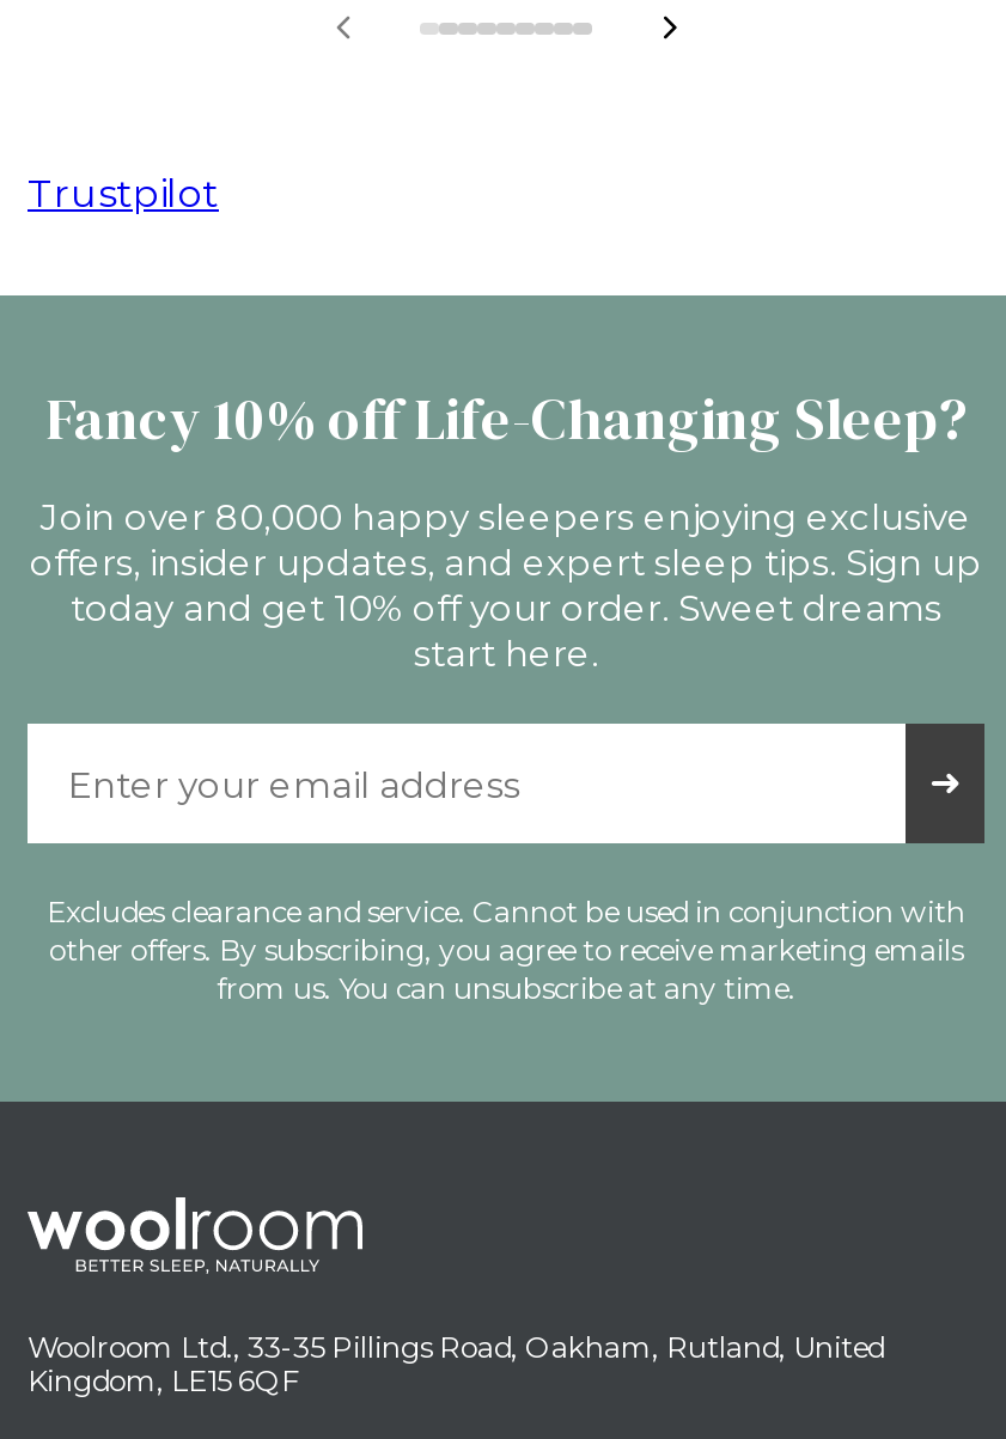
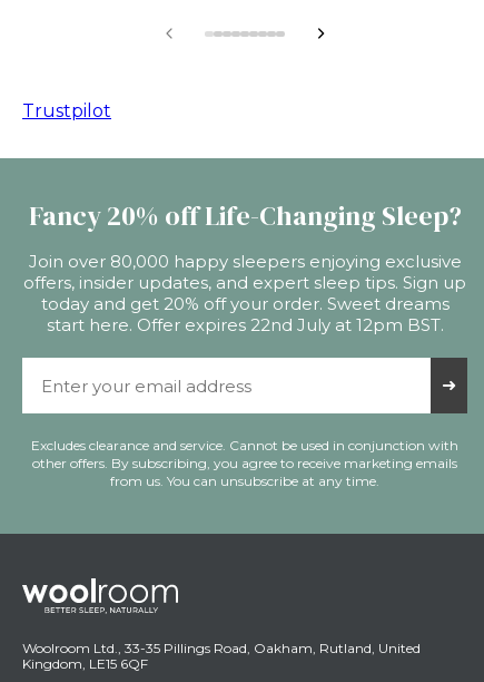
- Fancy 10% off Life-Changing Sleep?
+ Fancy 20% off Life-Changing Sleep?

- today and get 10% off your order. Sweet dreams
- start here.
+ today and get 20% off your order. Sweet dreams
+ start here. Offer expires 22nd July at 12pm BST.
